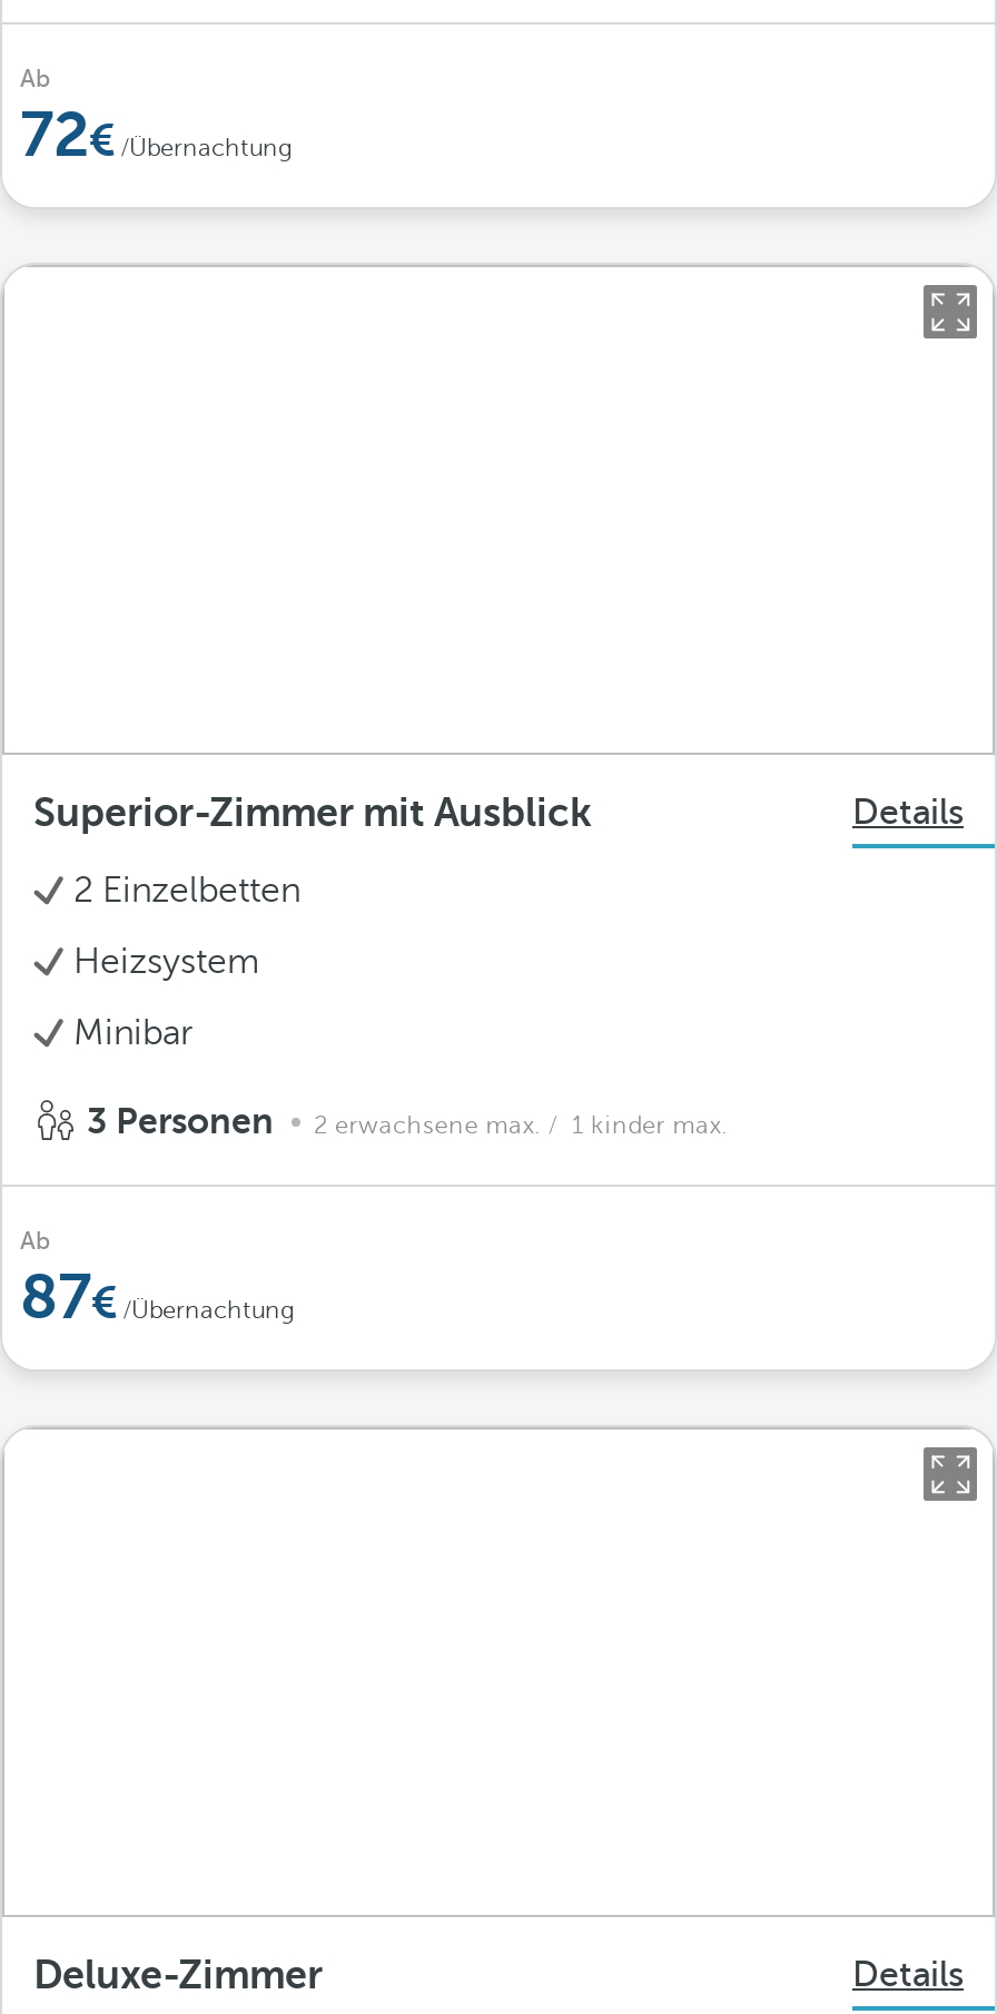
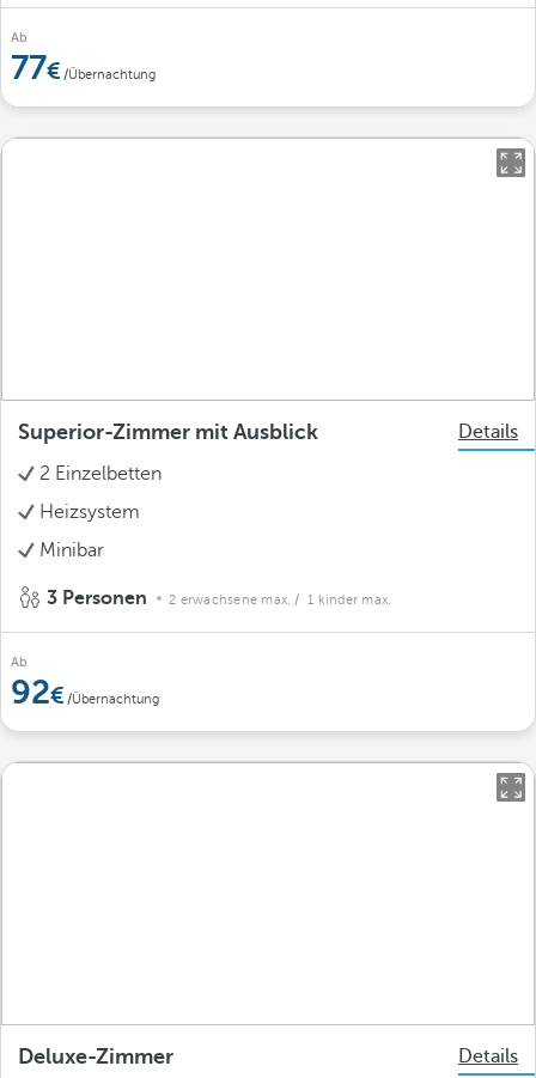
- 72 /Übernachtung
+ 77 /Übernachtung

- 87 /Übernachtung
+ 92 /Übernachtung
